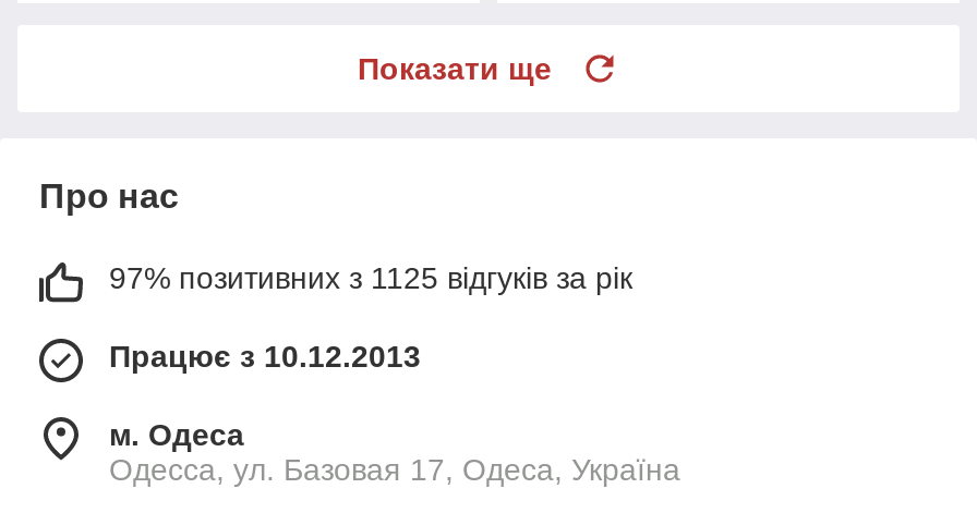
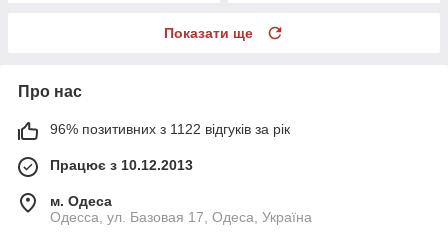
- 97% позитивних з 1125 відгуків за рік
+ 96% позитивних з 1122 відгуків за рік
